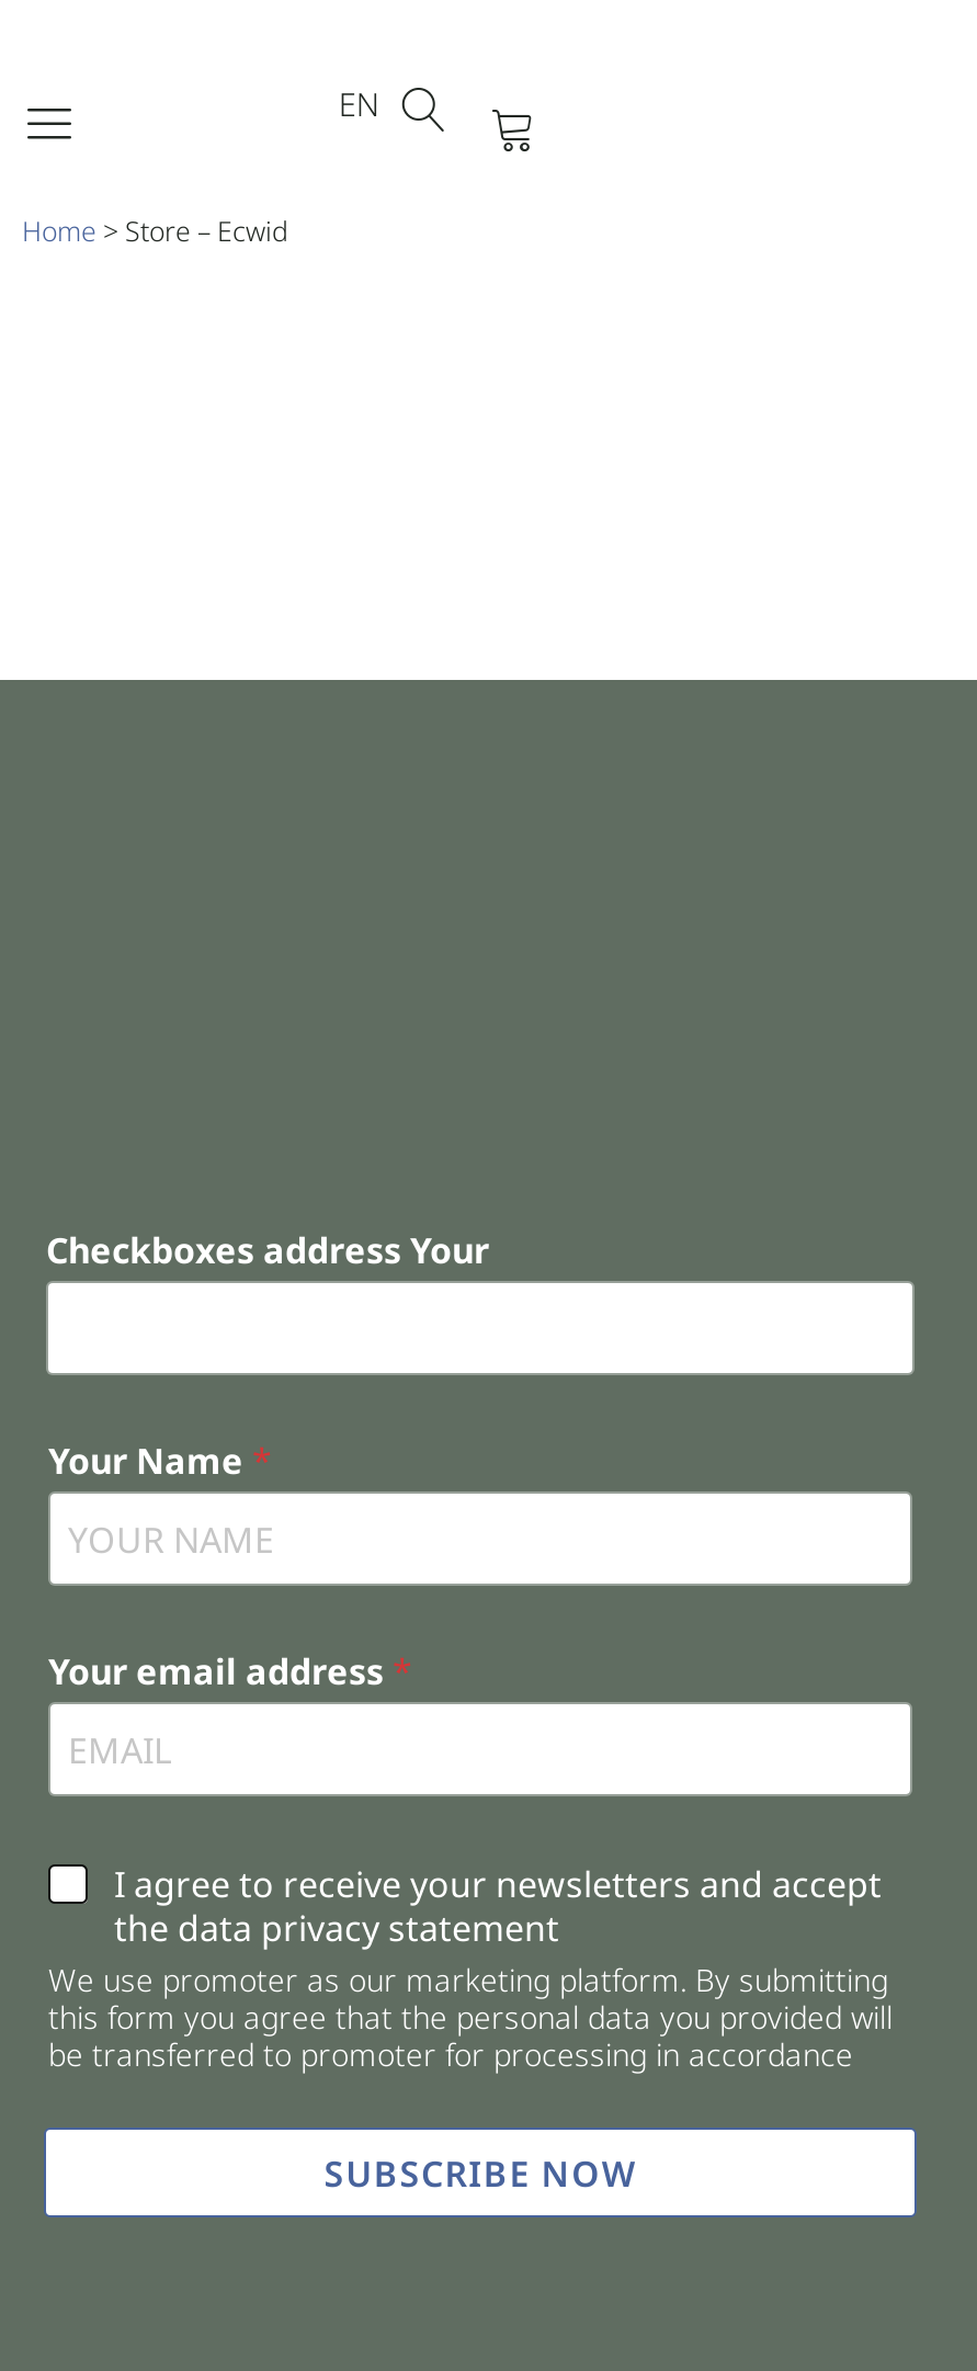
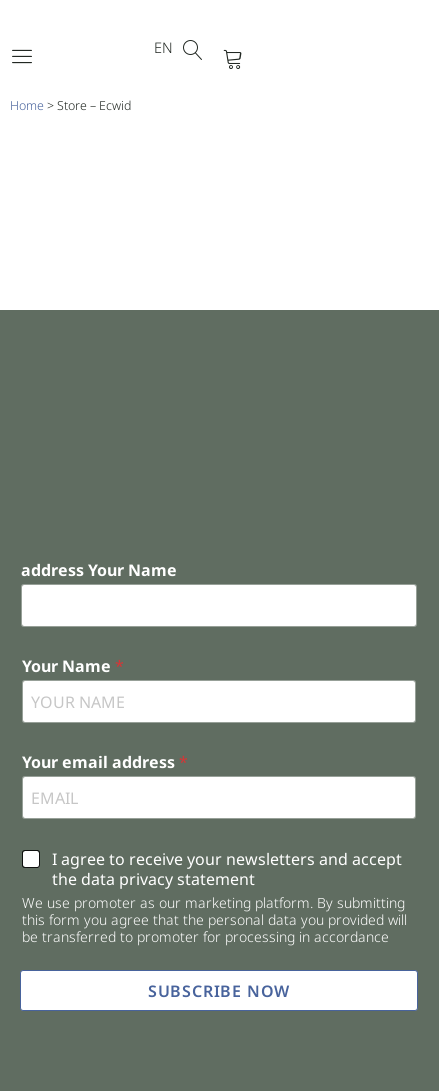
- Checkboxes address Your
+ address Your Name
